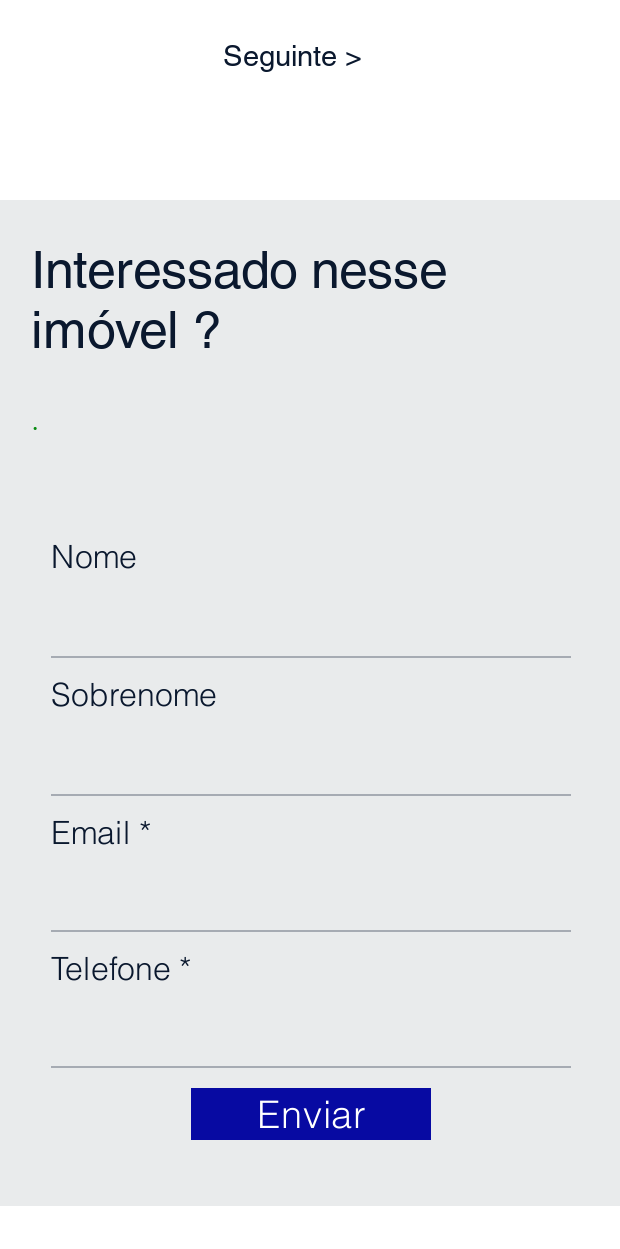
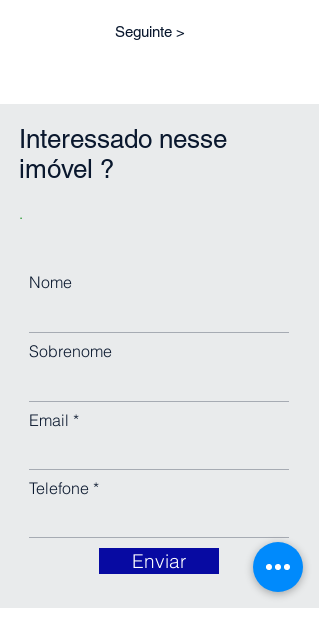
+ [image]
